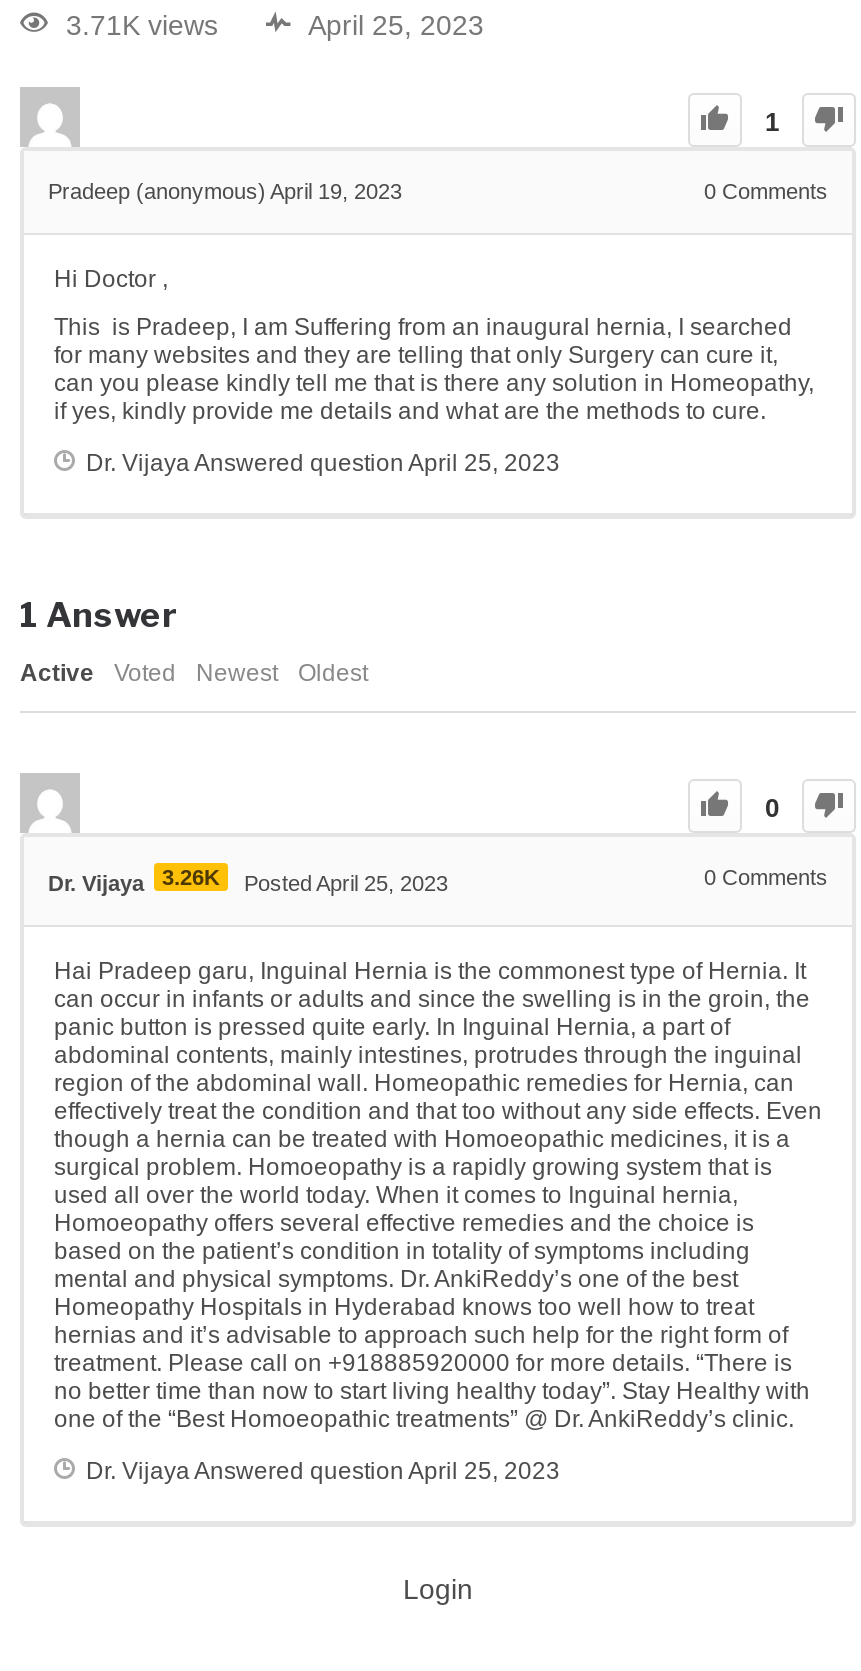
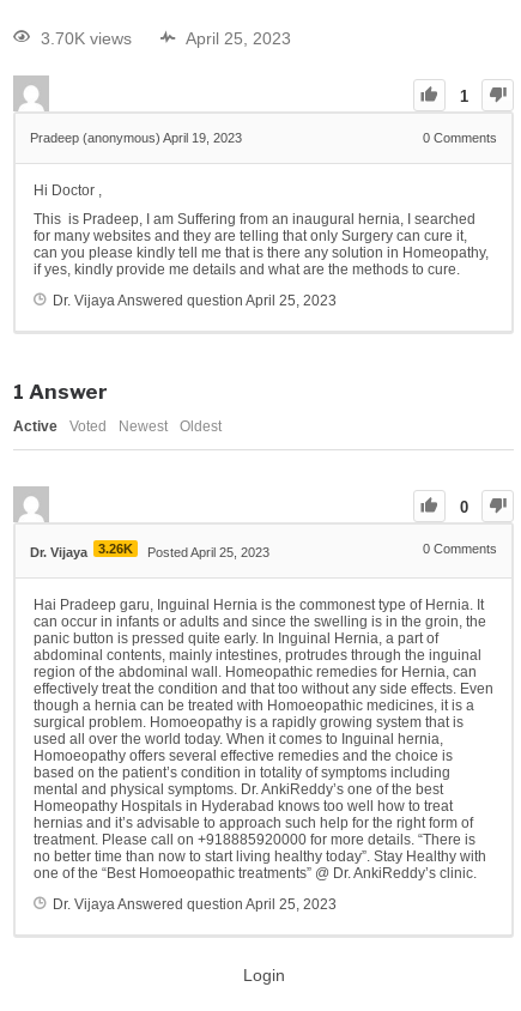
- 3.71K views
+ 3.70K views
